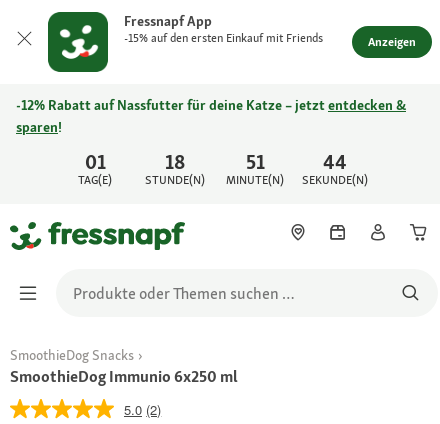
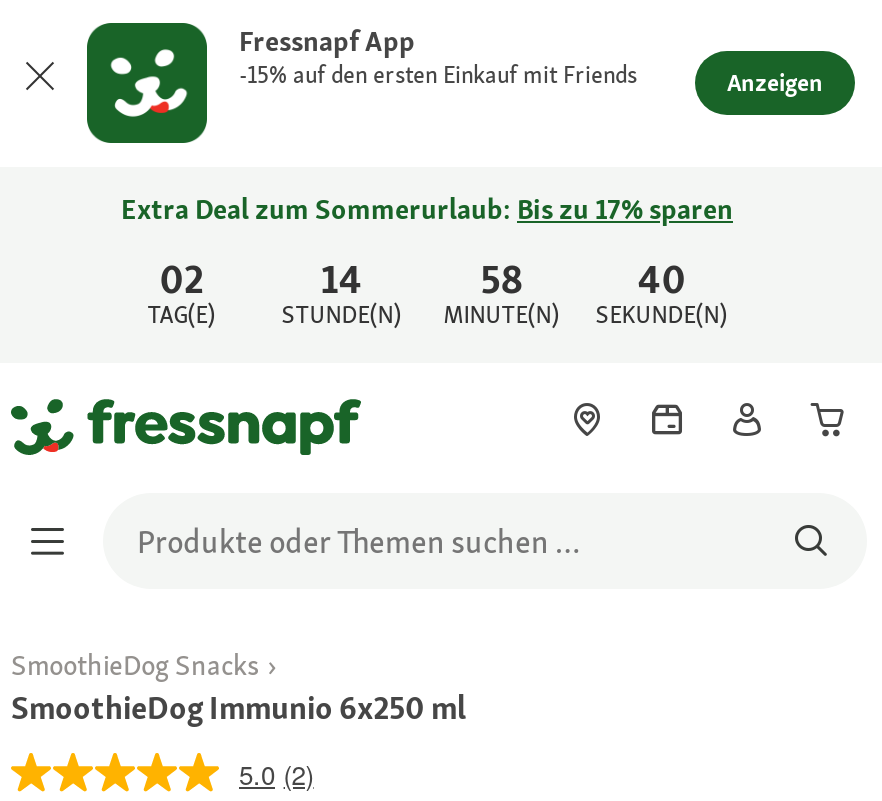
- -12% Rabatt auf Nassfutter für deine Katze – jetzt entdecken &
- sparen!
+ Extra Deal zum Sommerurlaub: Bis zu 17% sparen

- 01
+ 02

- 18
+ 14

- 51
+ 58

- 44
+ 40
